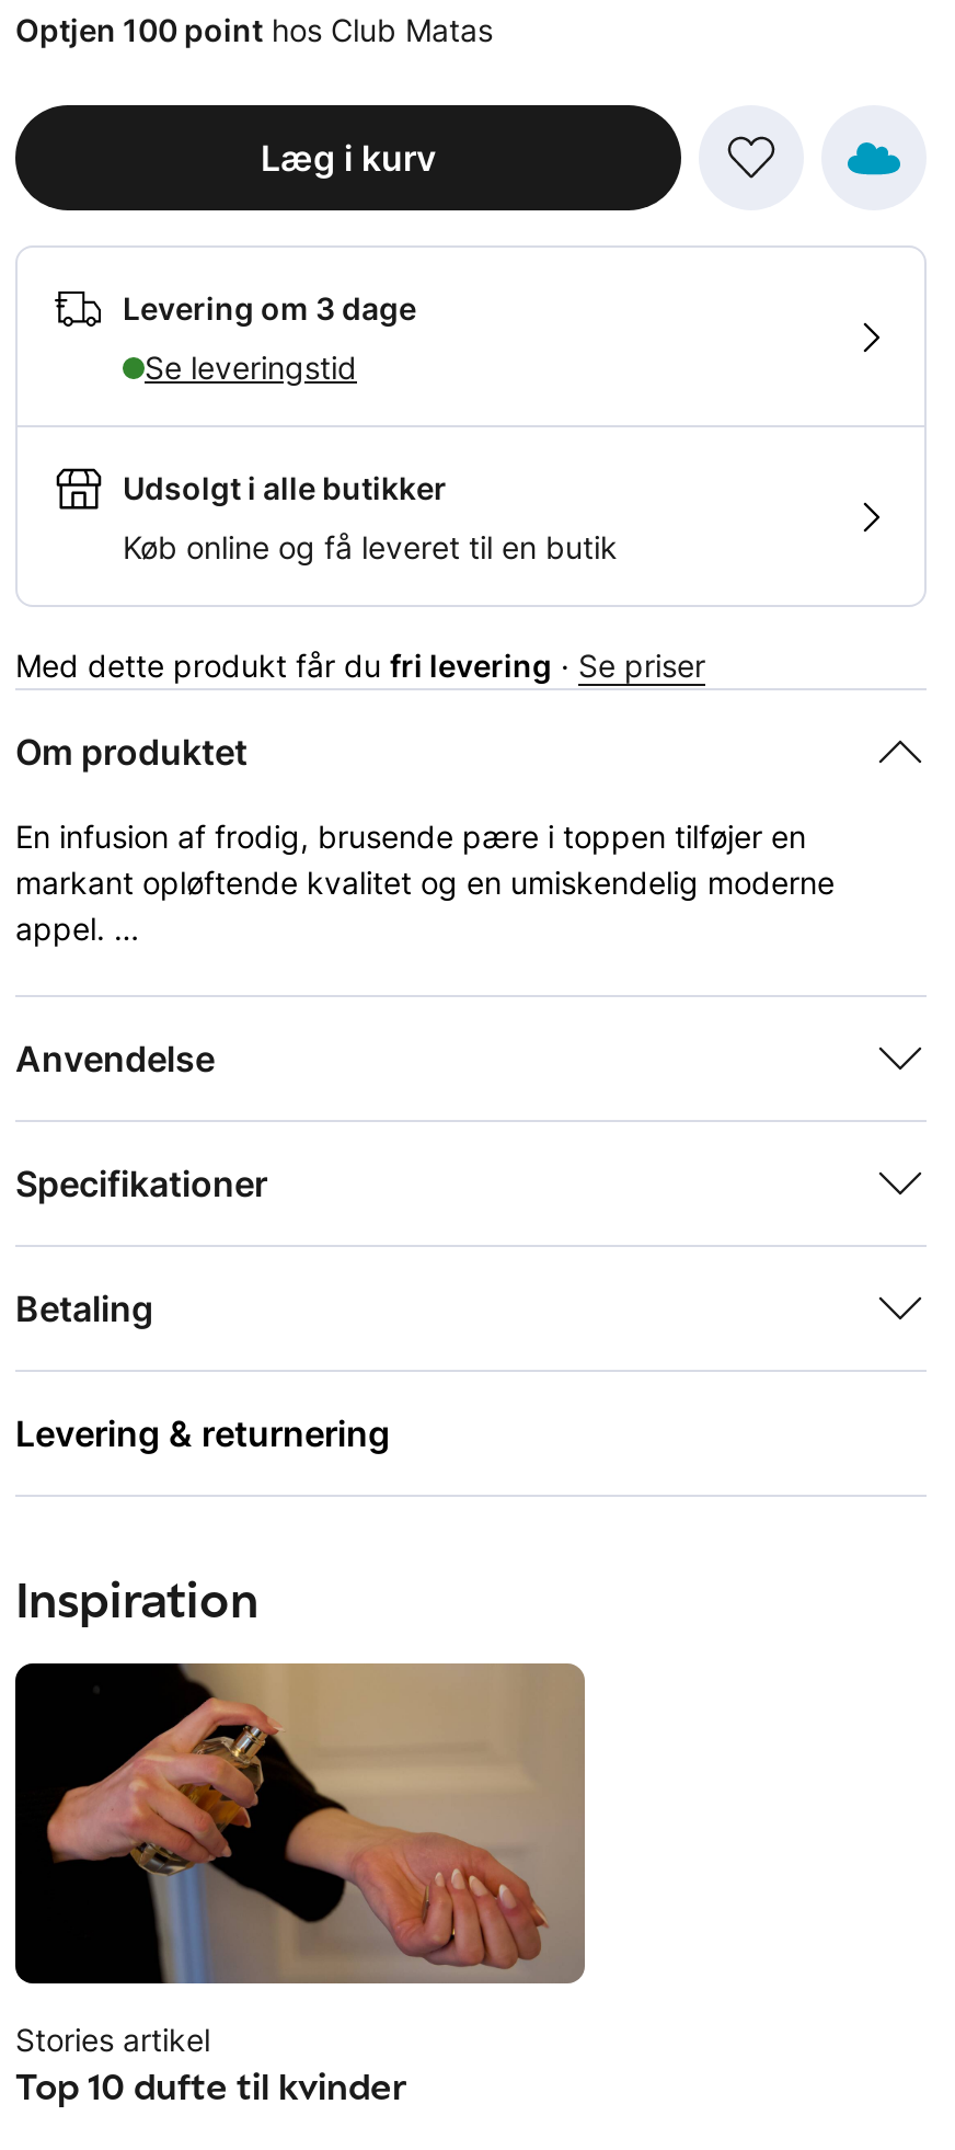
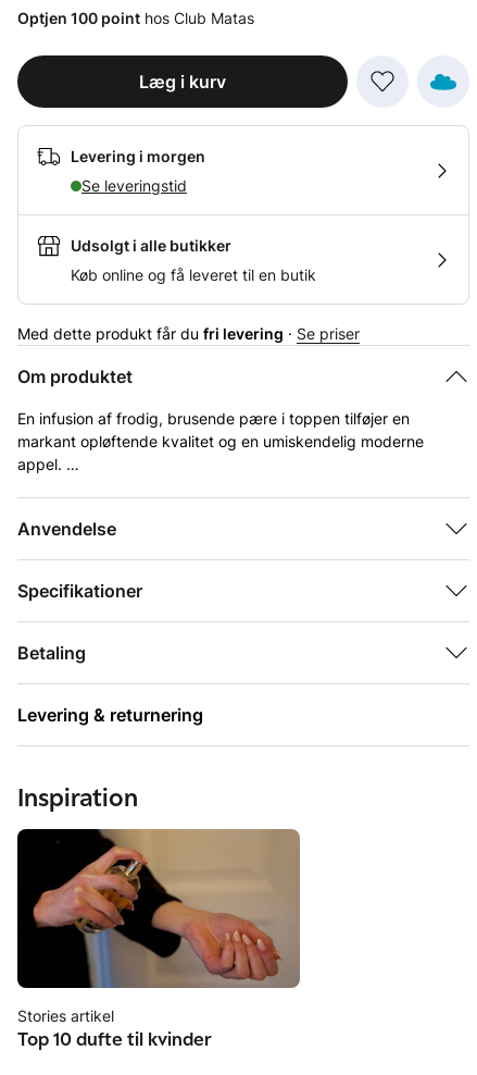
- Levering om 3 dage
+ Levering i morgen
